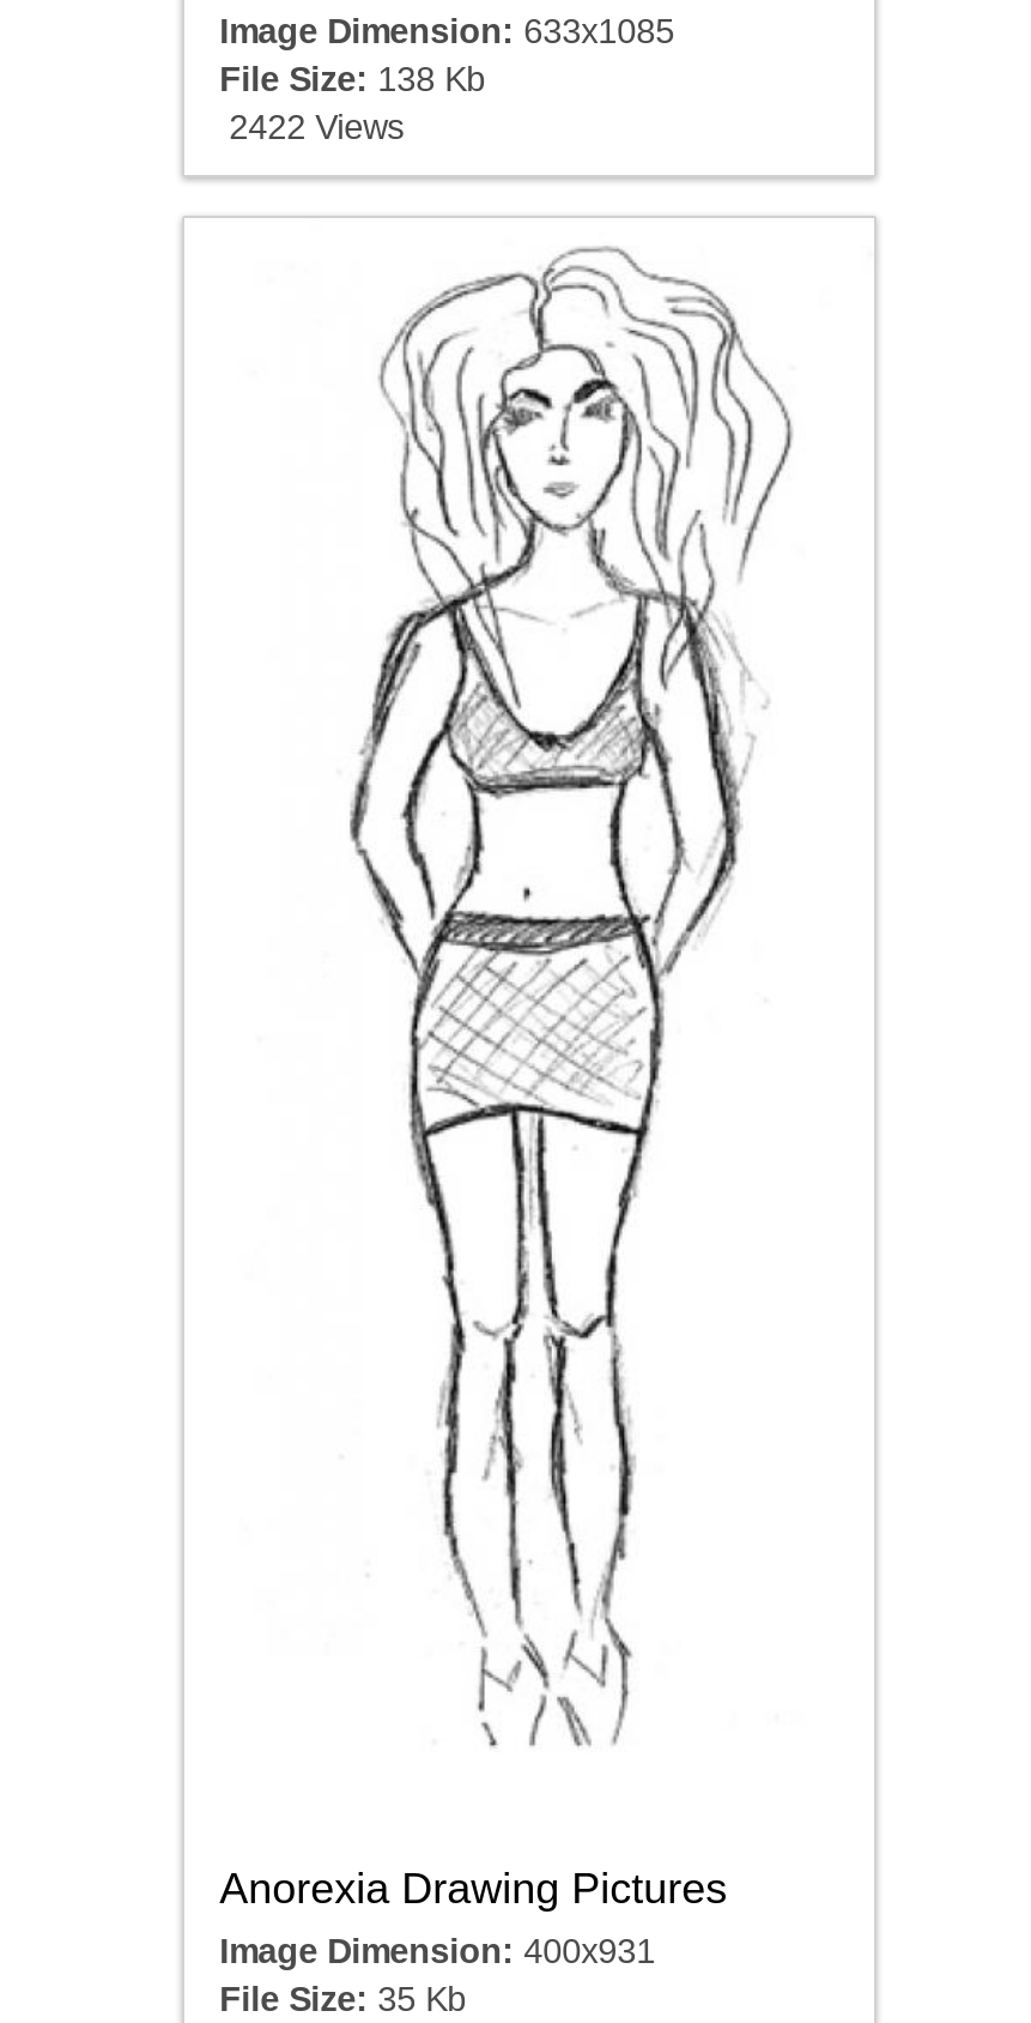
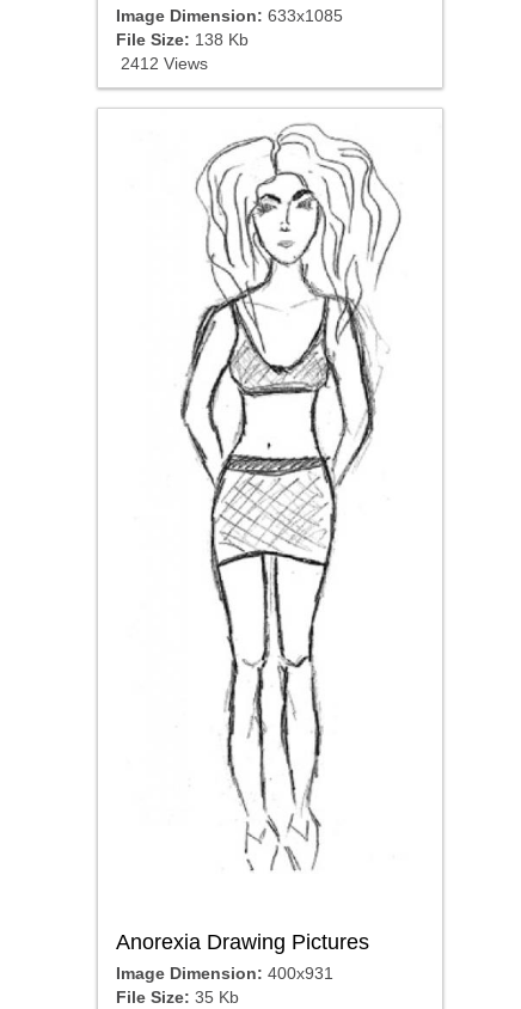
- 2422 Views
+ 2412 Views
